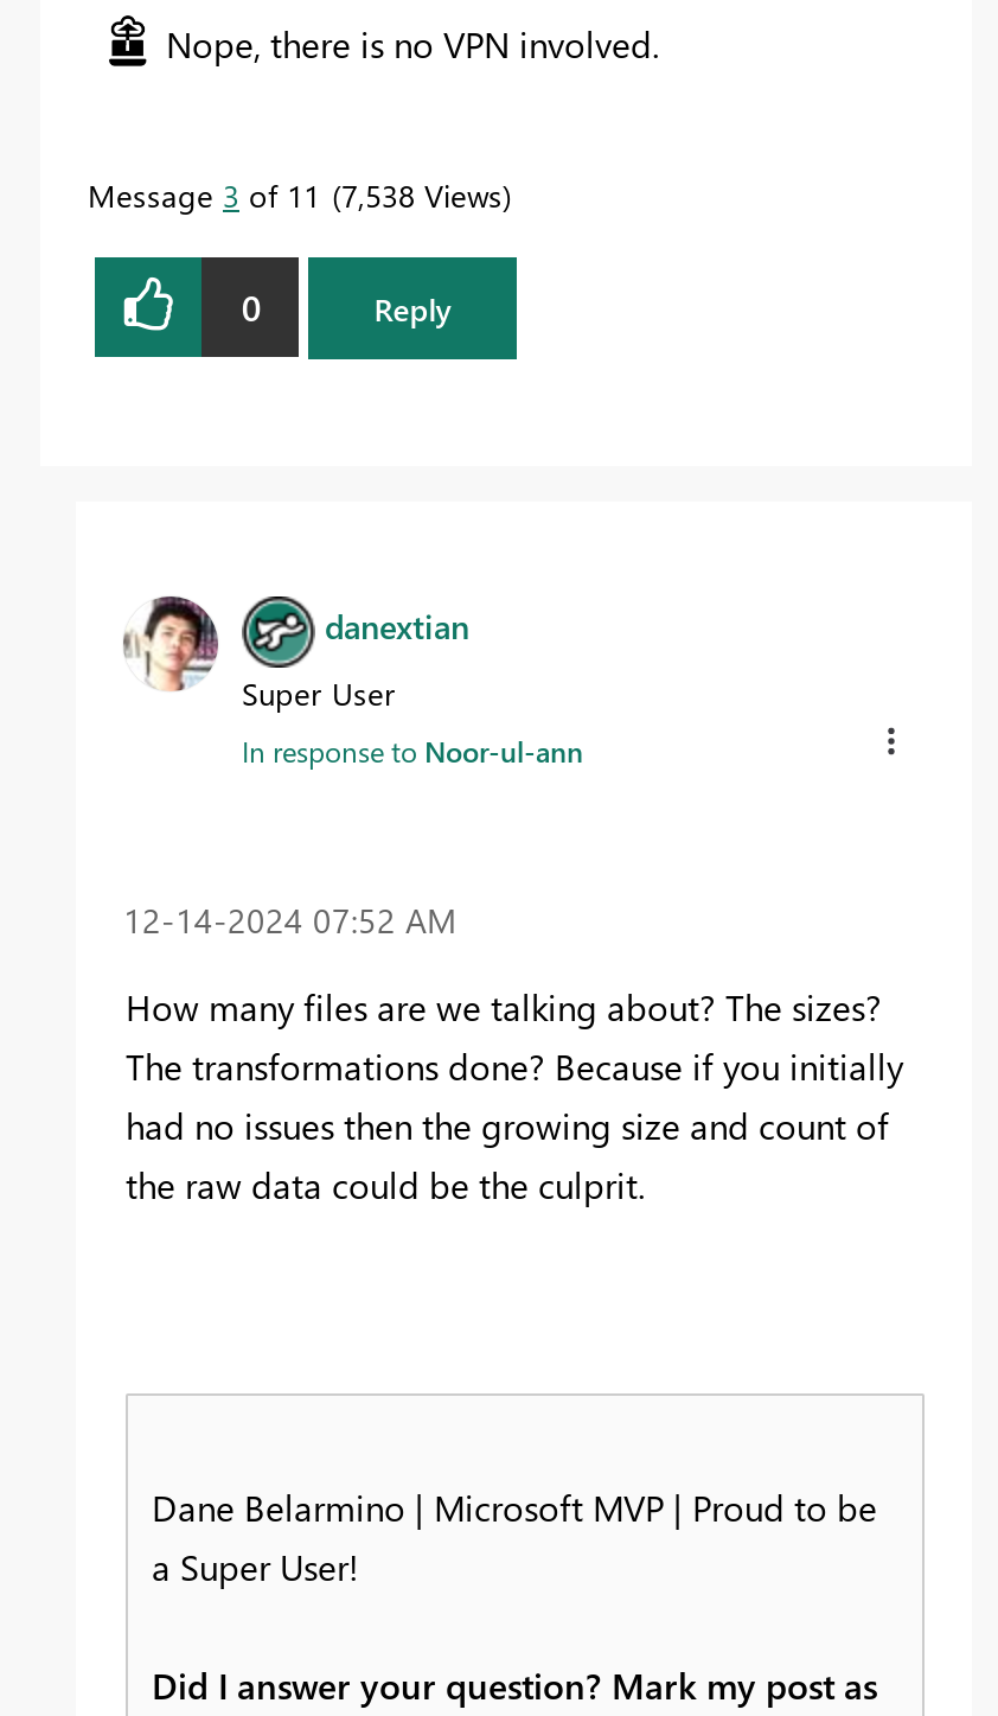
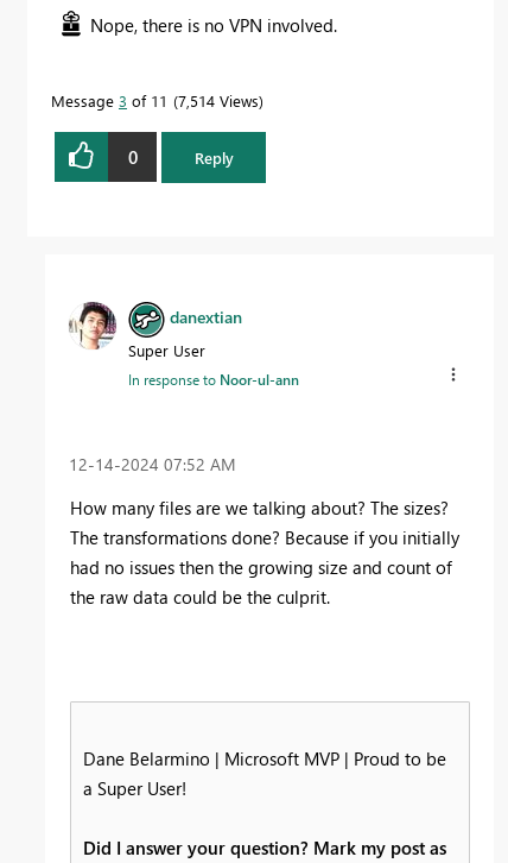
- Message 3 of 11 7,538 Views
+ Message 3 of 11 7,514 Views
